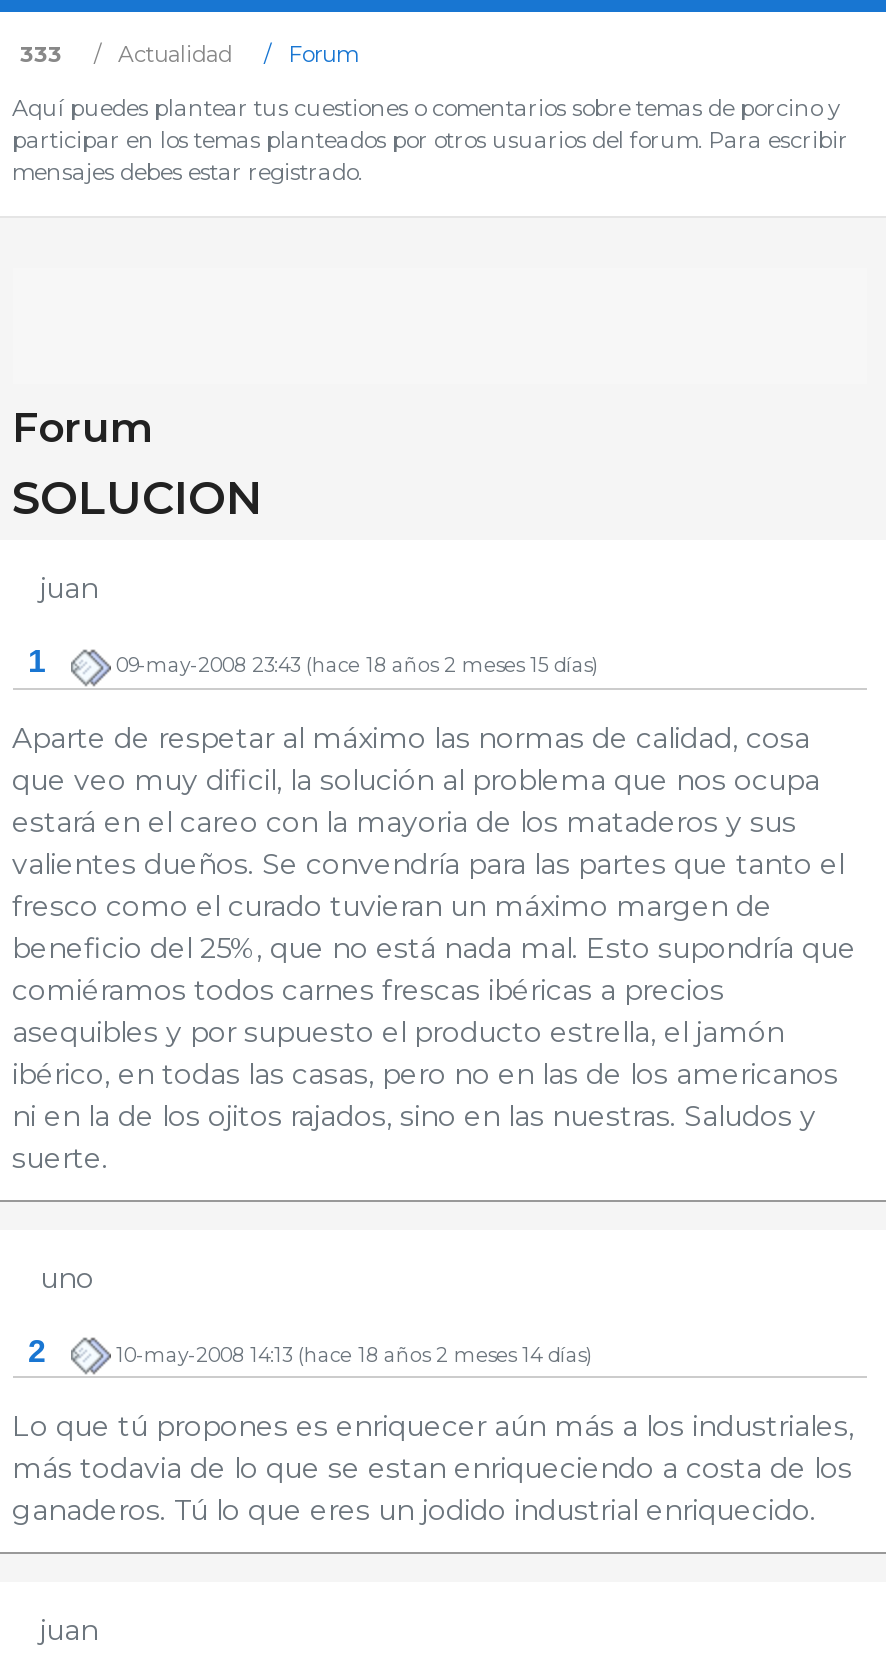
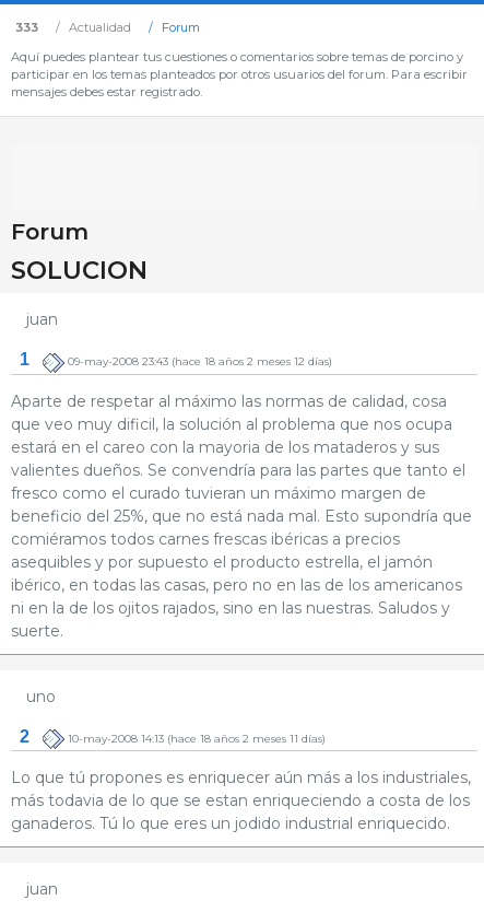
- 09-may-2008 23:43 (hace 18 años 2 meses 15 días)
+ 09-may-2008 23:43 (hace 18 años 2 meses 12 días)

- 10-may-2008 14:13 (hace 18 años 2 meses 14 días)
+ 10-may-2008 14:13 (hace 18 años 2 meses 11 días)
